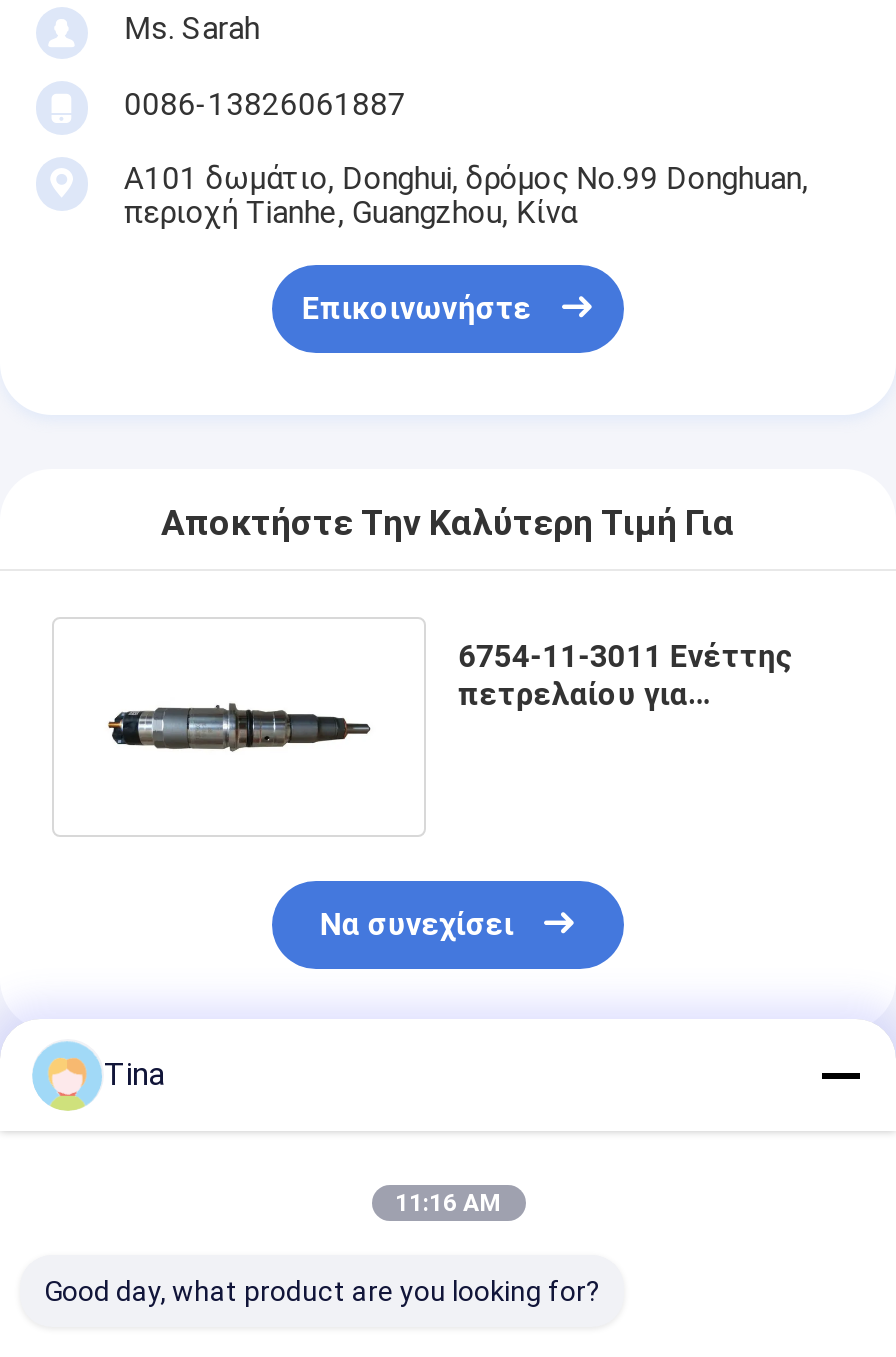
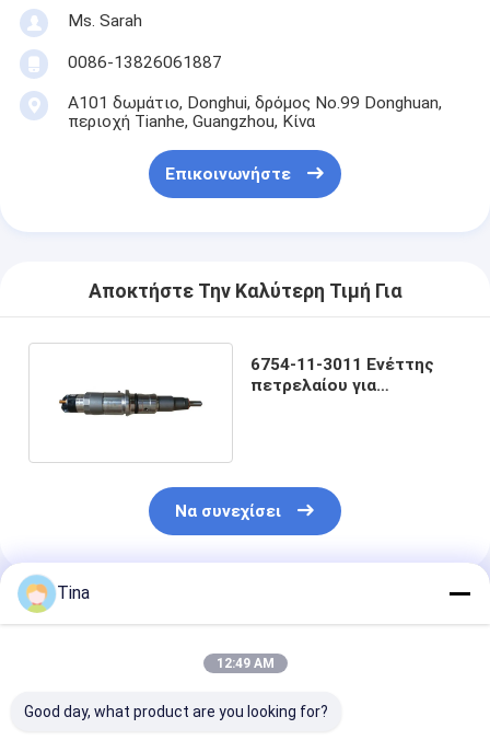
- 11:16 AM
+ 12:49 AM
